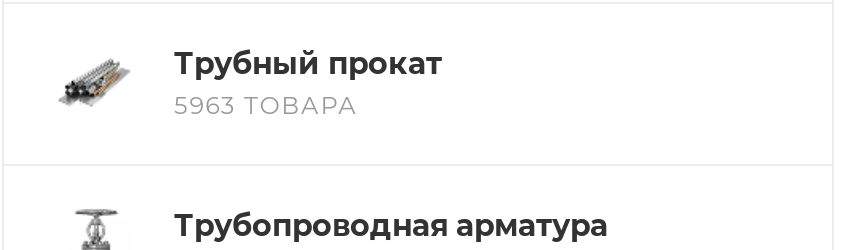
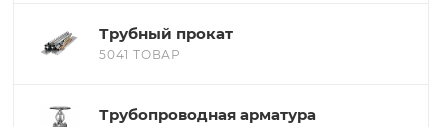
- 5963 ТОВАРА
+ 5041 ТОВАР
